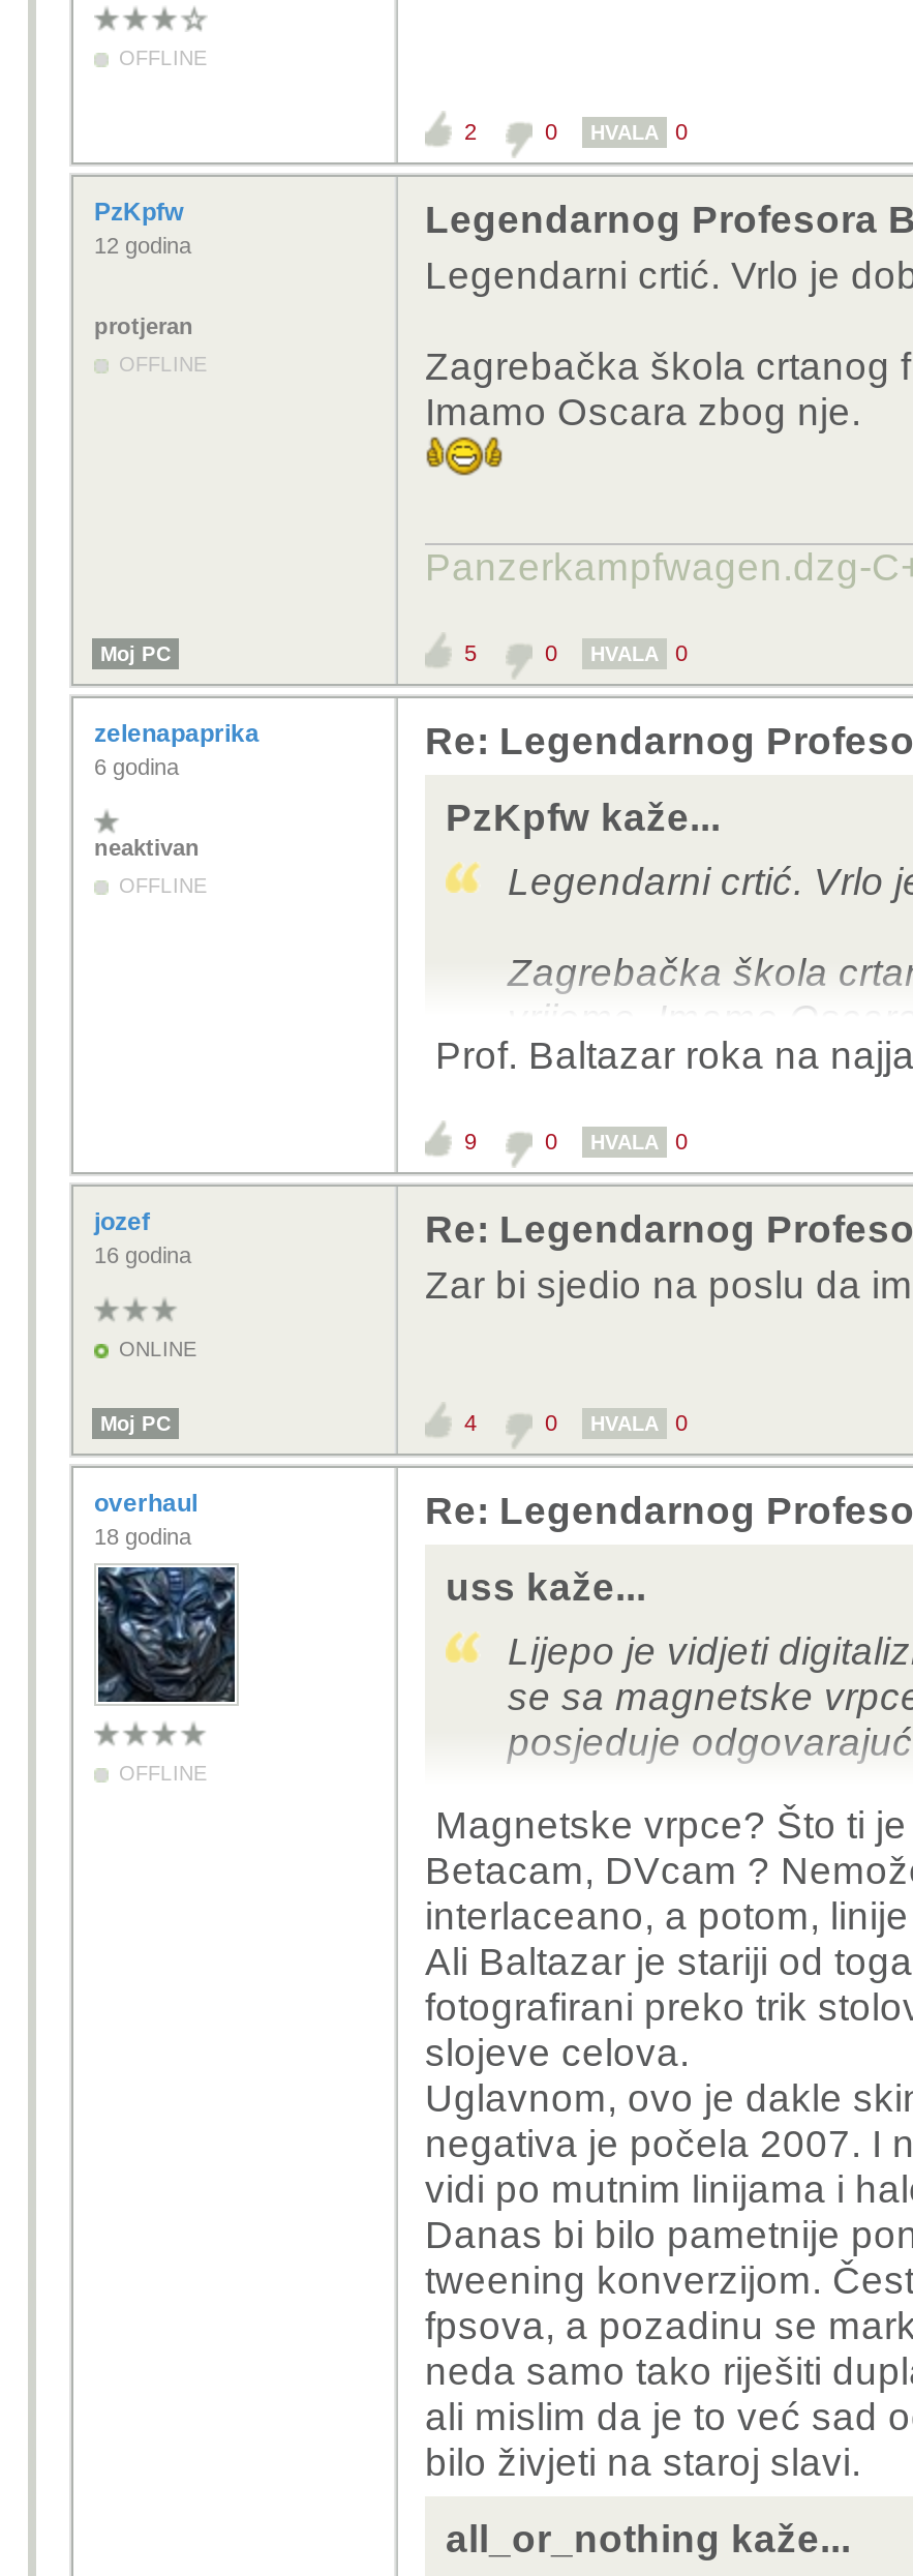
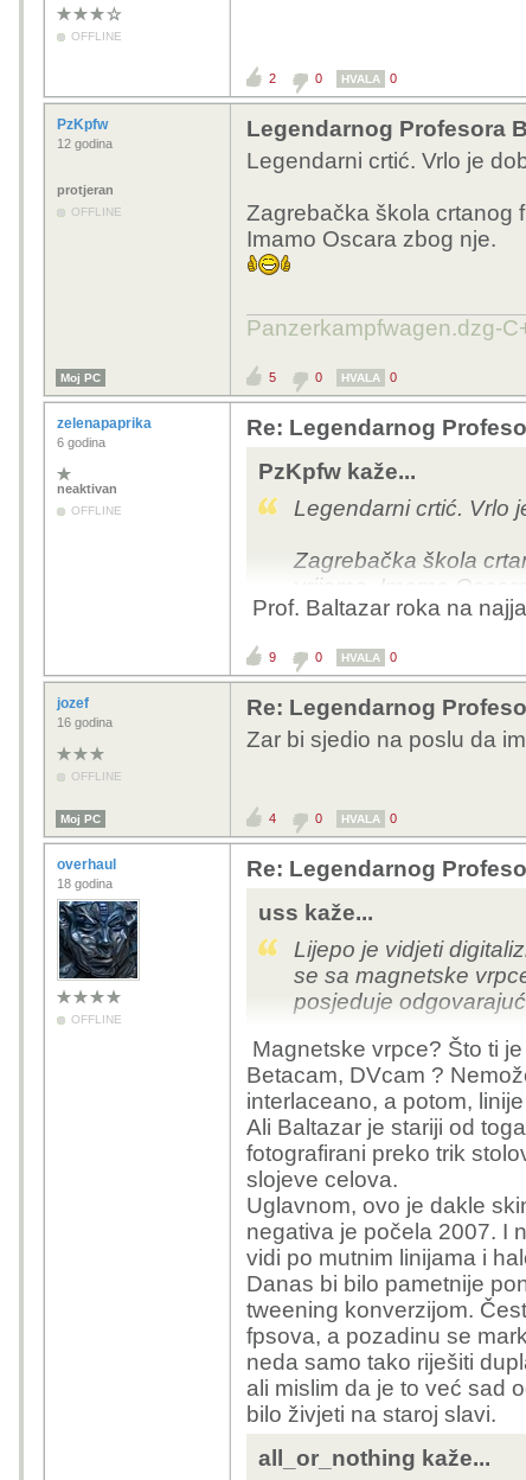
- ONLINE
+ OFFLINE
